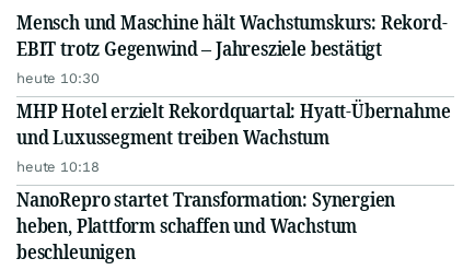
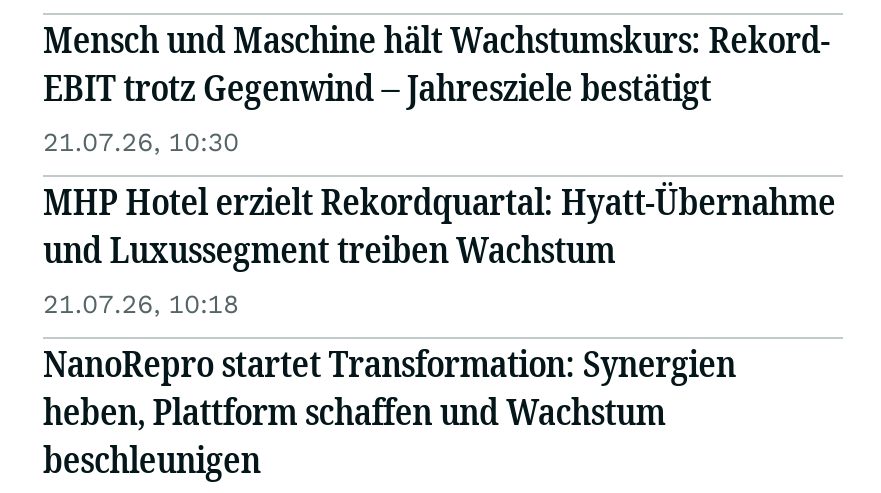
- heute 10:30
+ 21.07.26, 10:30

- heute 10:18
+ 21.07.26, 10:18
